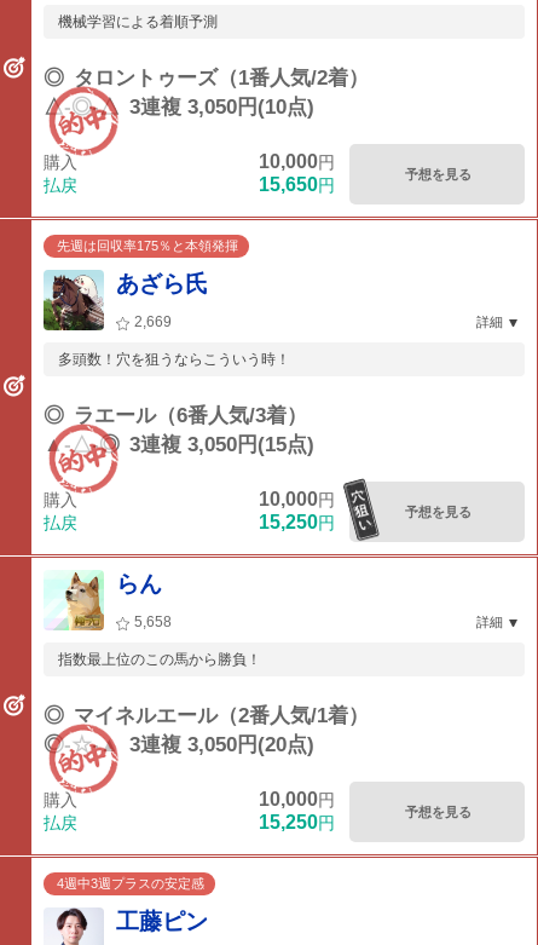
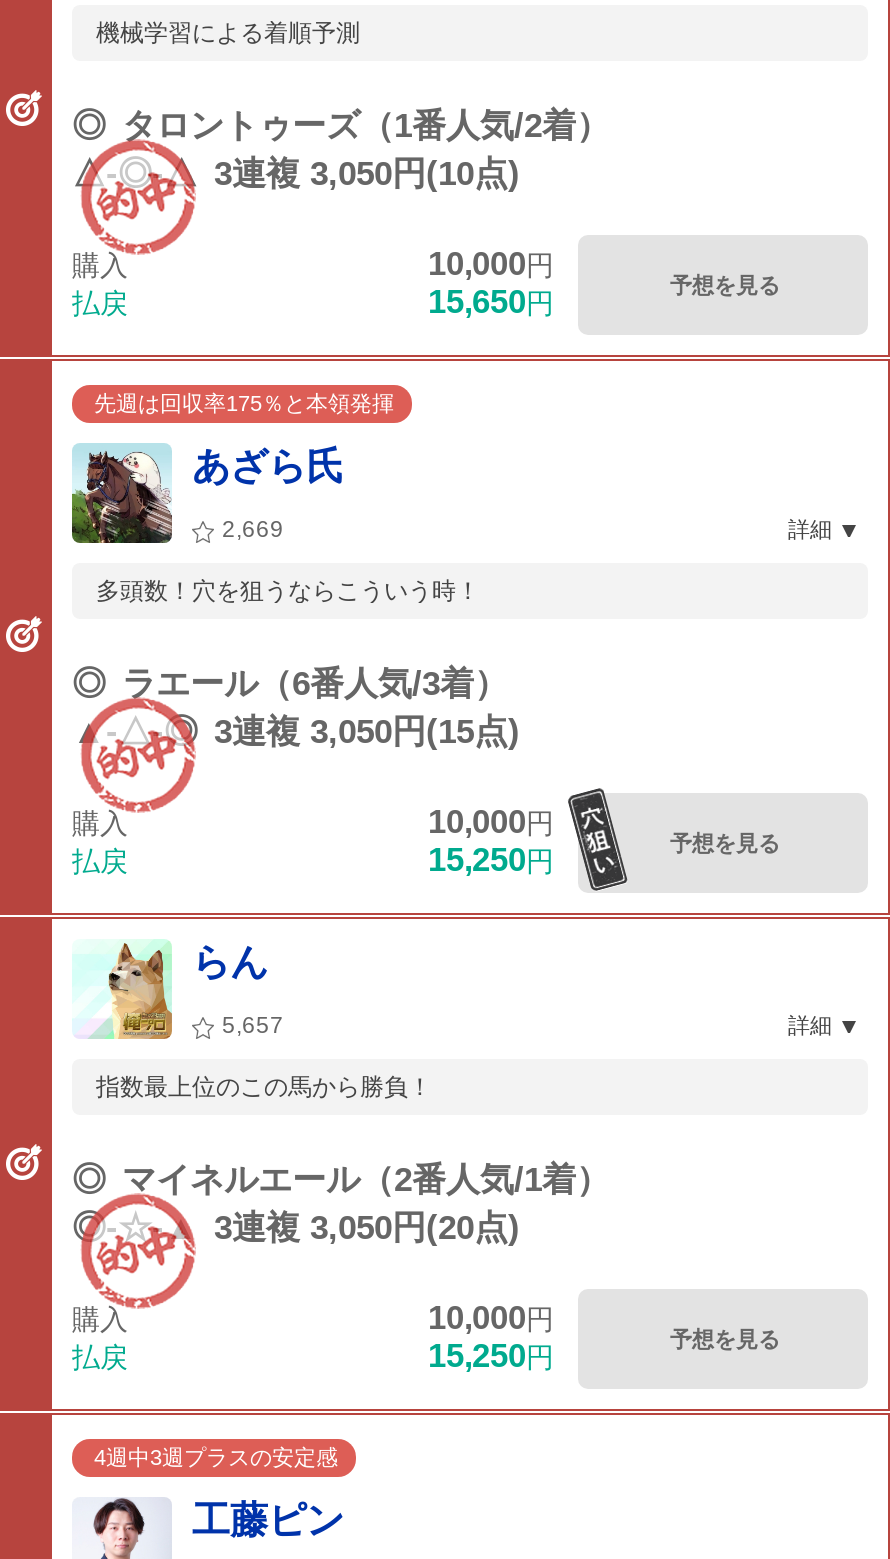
- 5,658
+ 5,657
